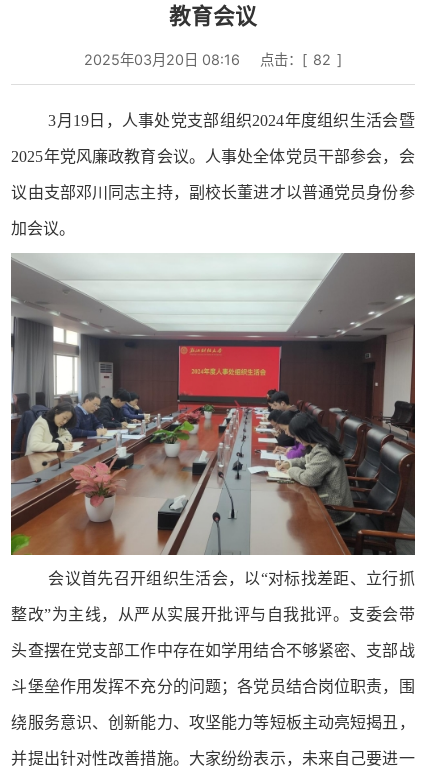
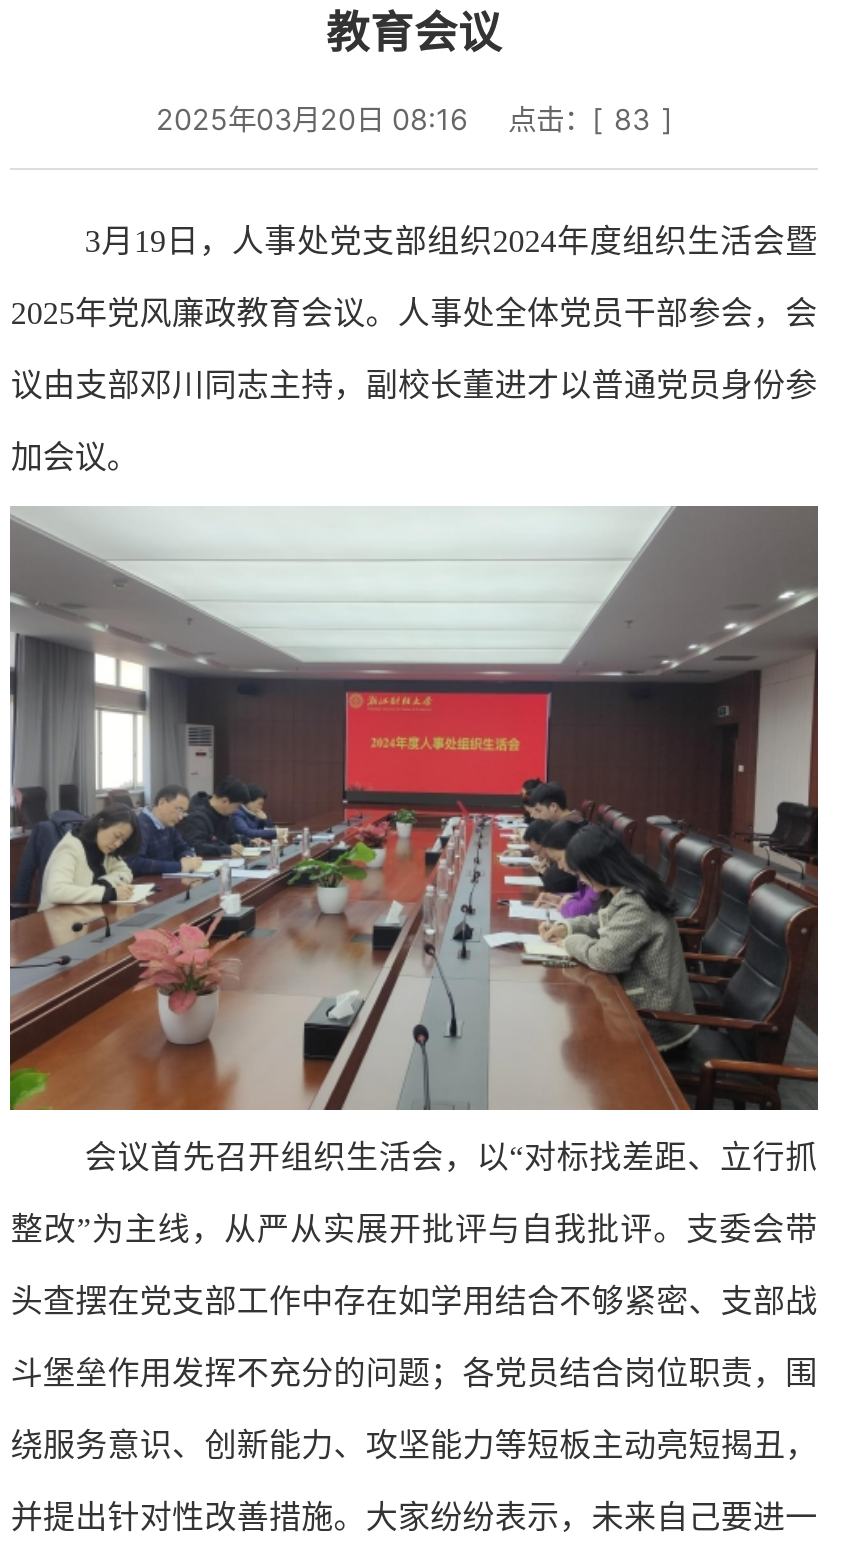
- 2025年03月20日 08:16 点击：[ 82 ]
+ 2025年03月20日 08:16 点击：[ 83 ]
